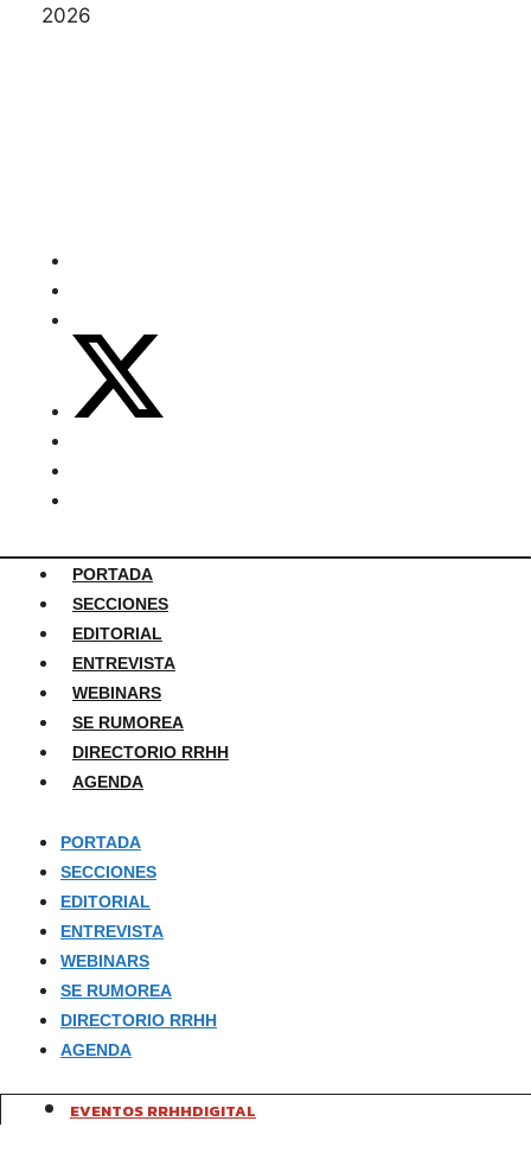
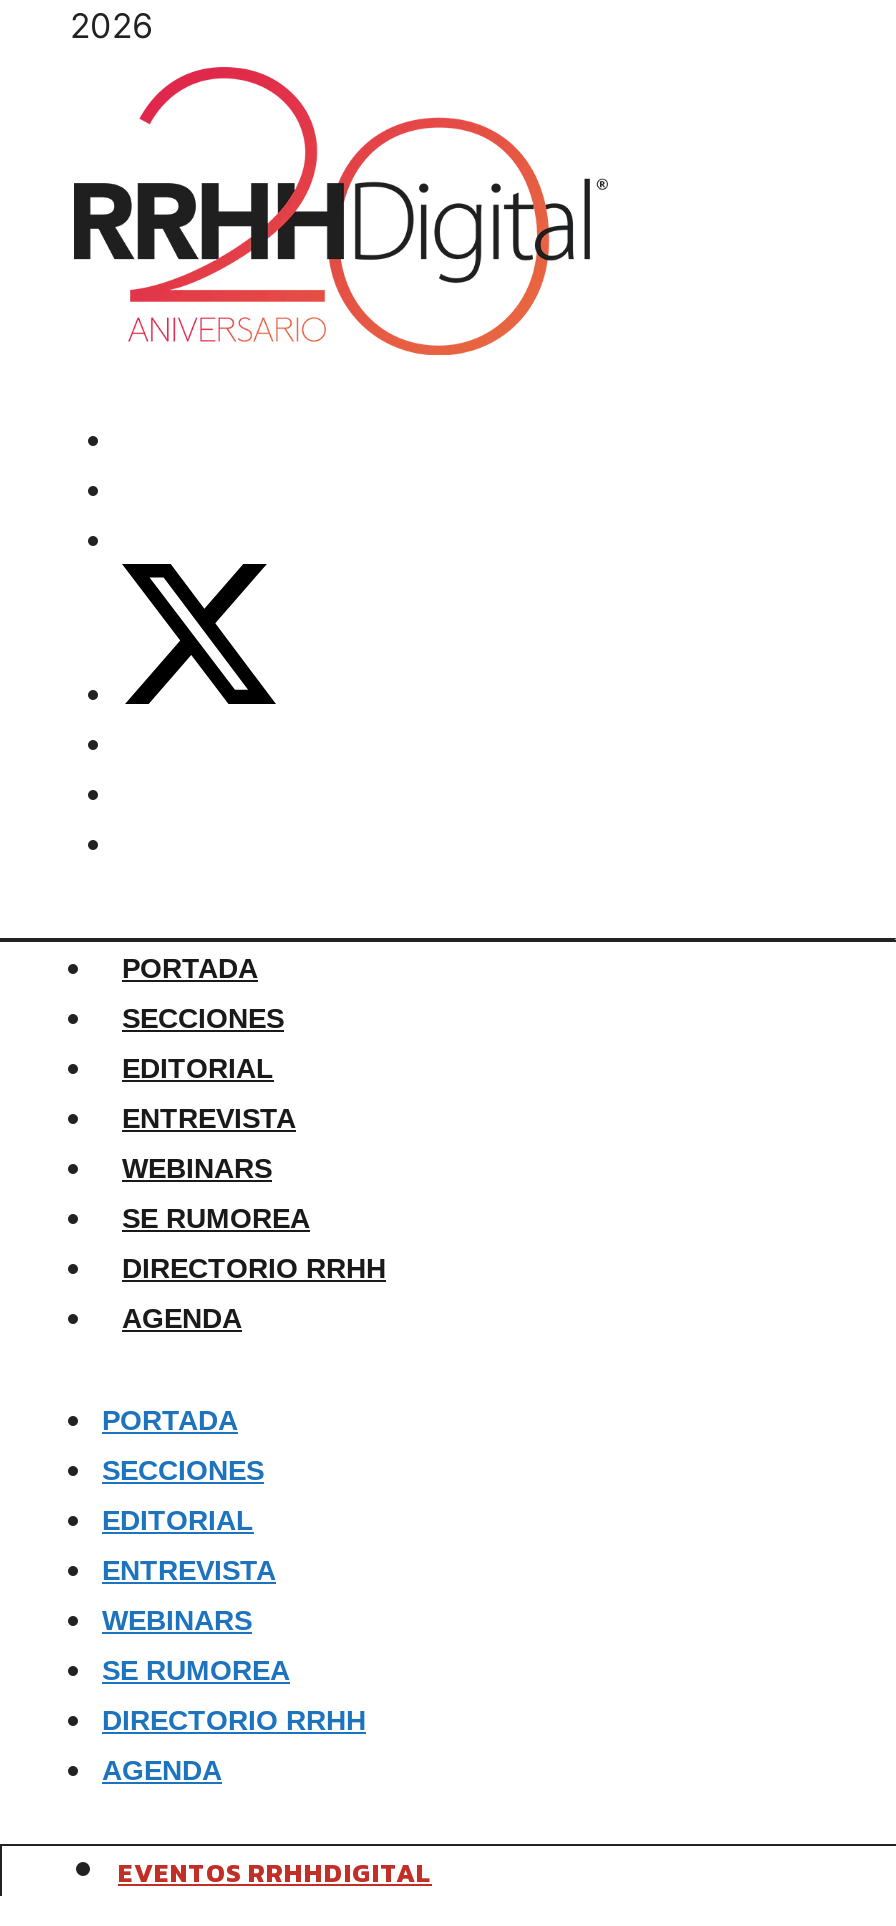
+ [image]
